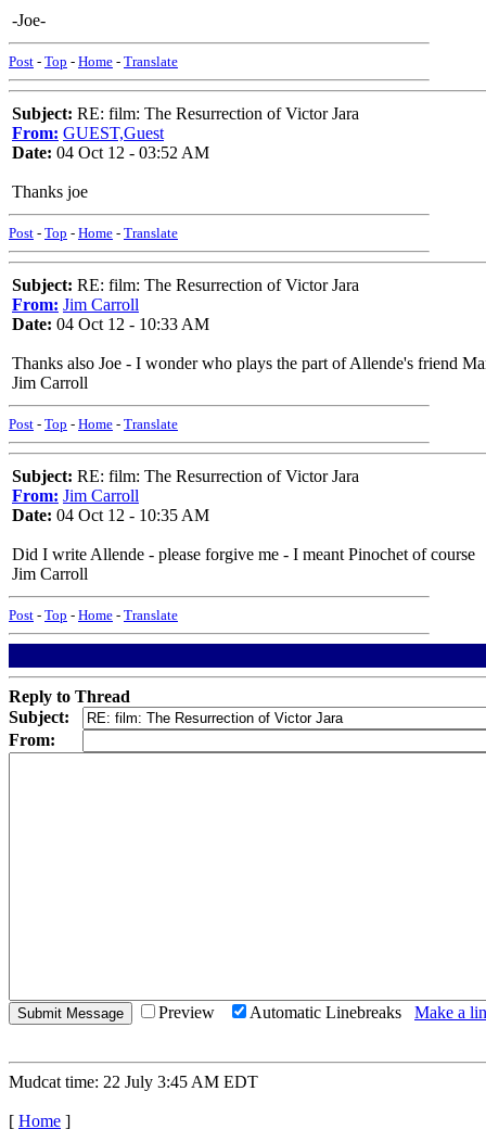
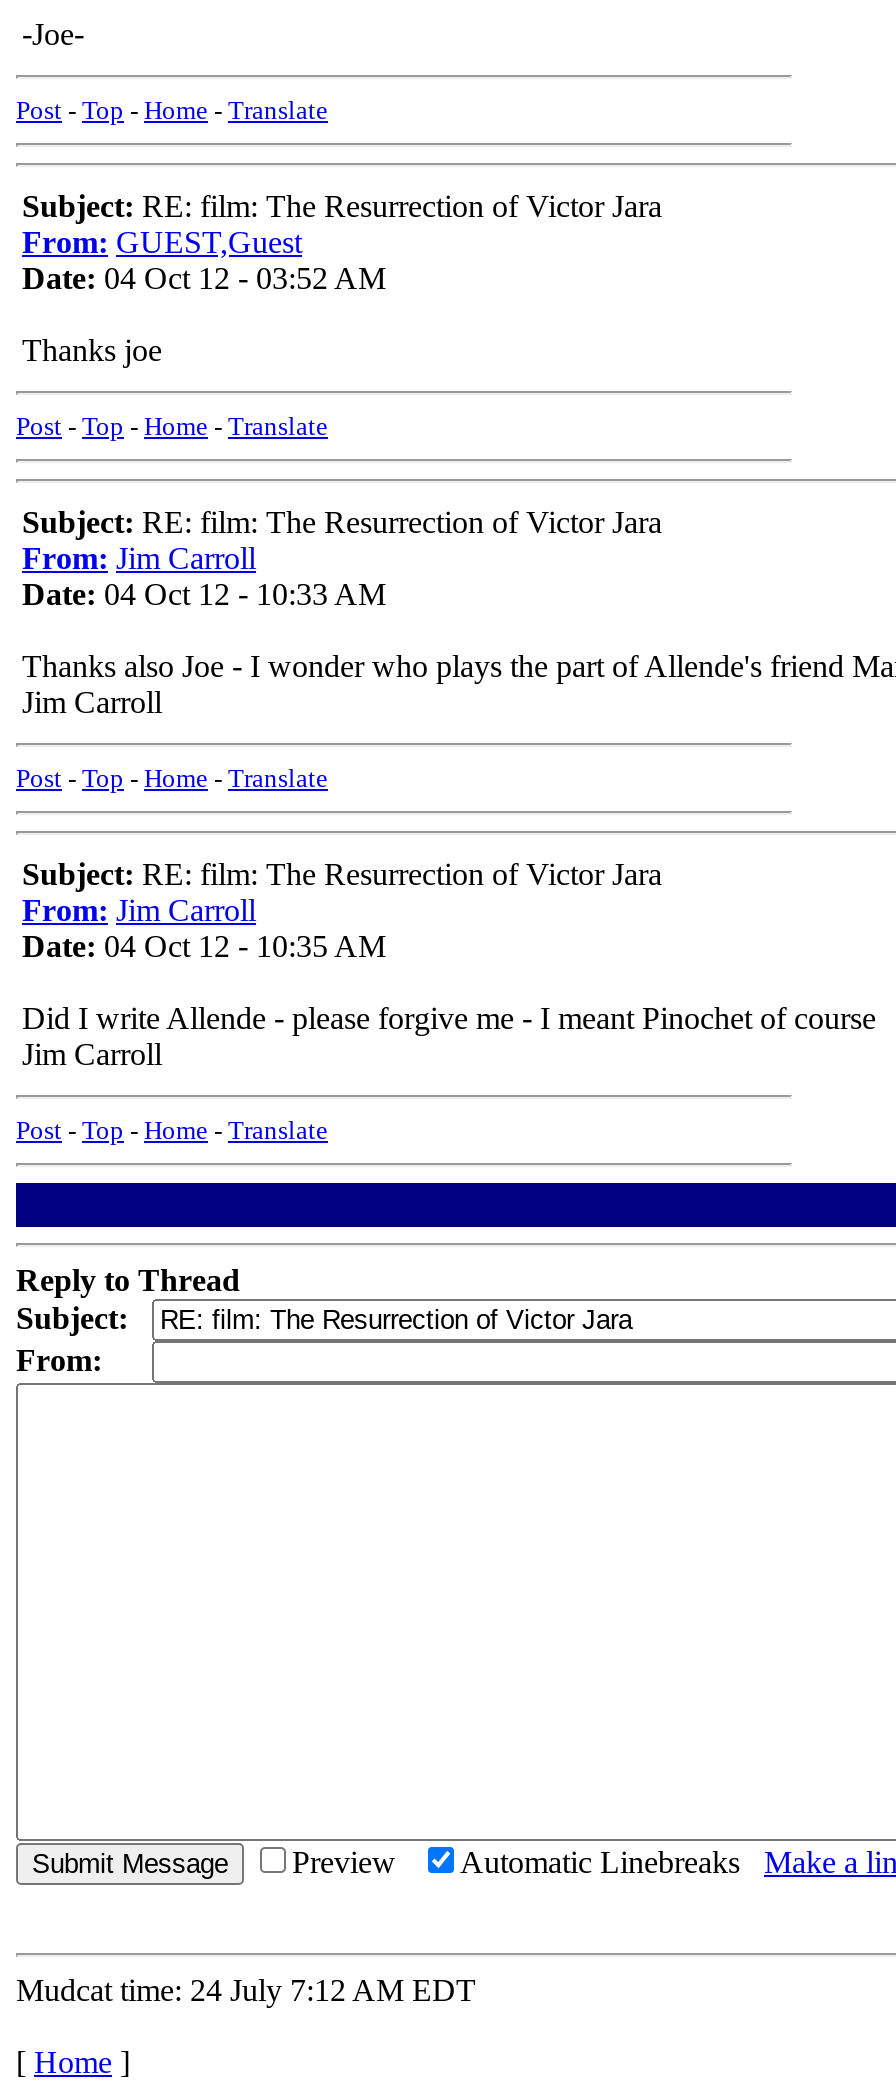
- Mudcat time: 22 July 3:45 AM EDT
+ Mudcat time: 24 July 7:12 AM EDT
